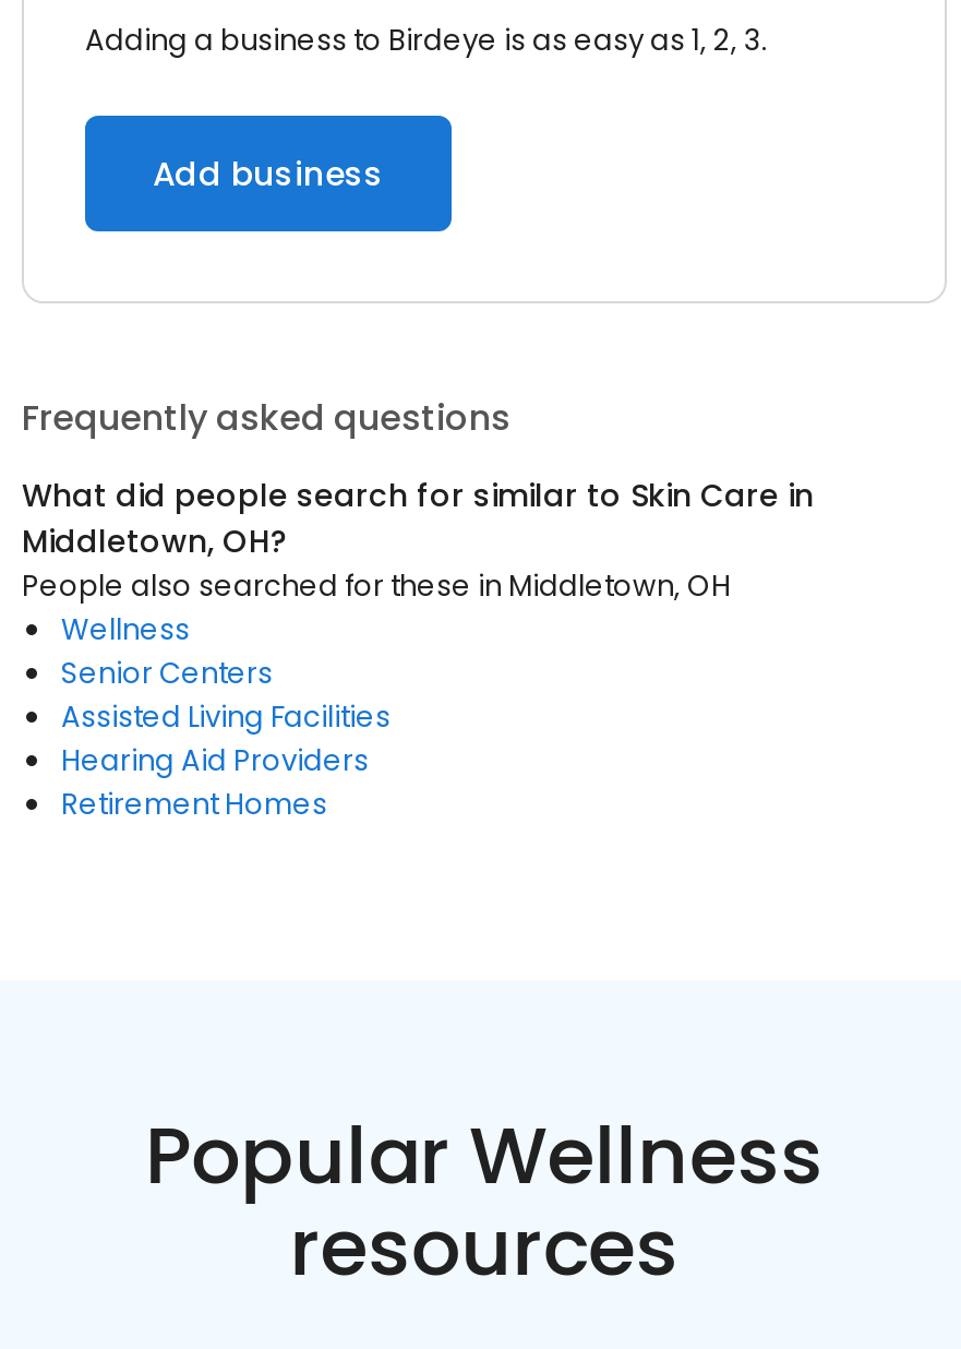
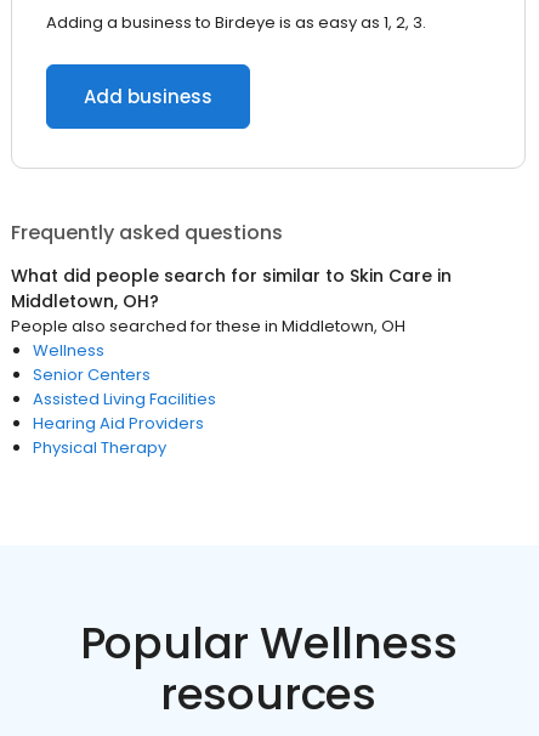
- Retirement Homes
+ Physical Therapy
